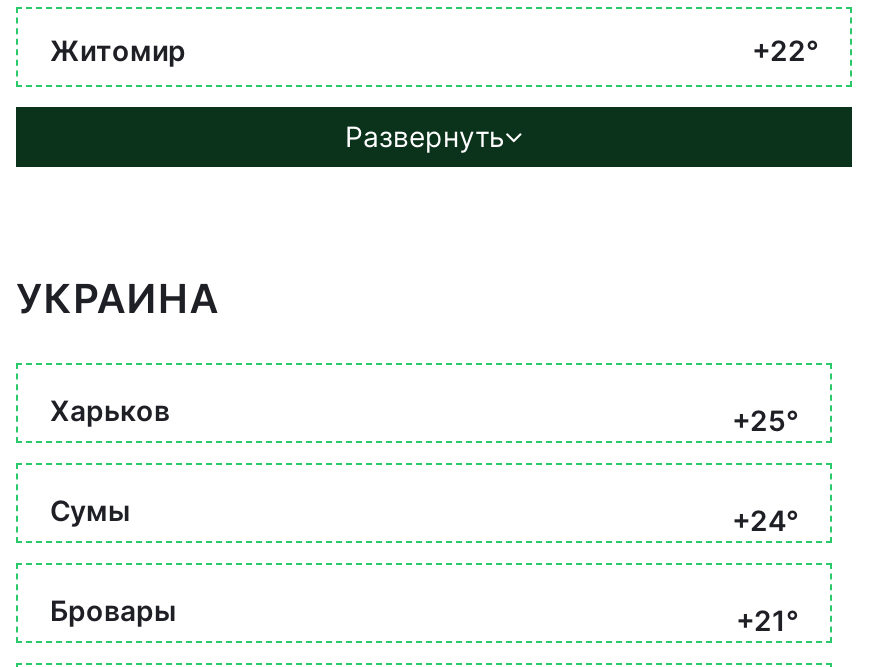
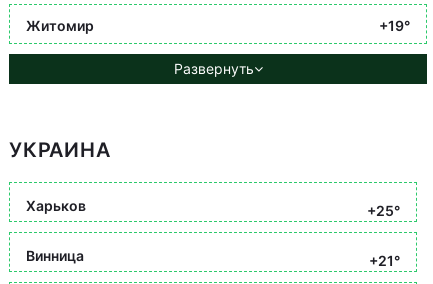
- +22°
+ +19°

- Сумы
- +24°
- Бровары
+ Винница
